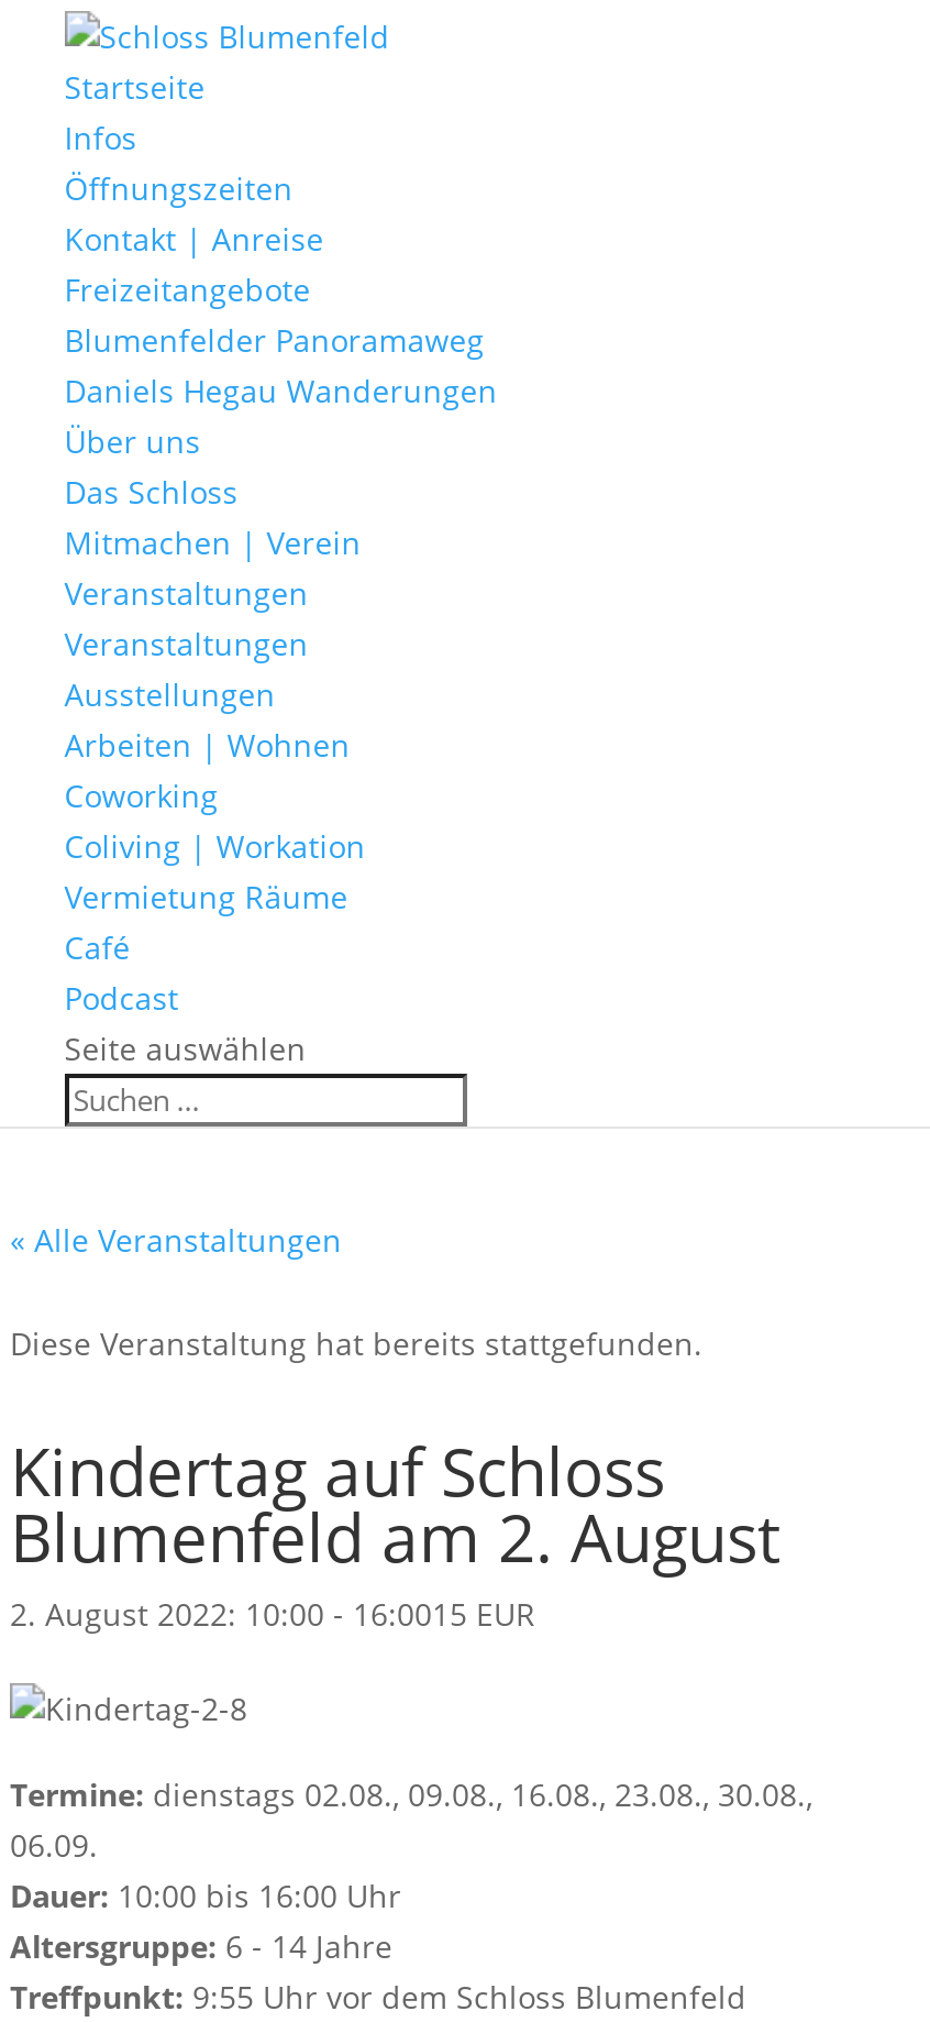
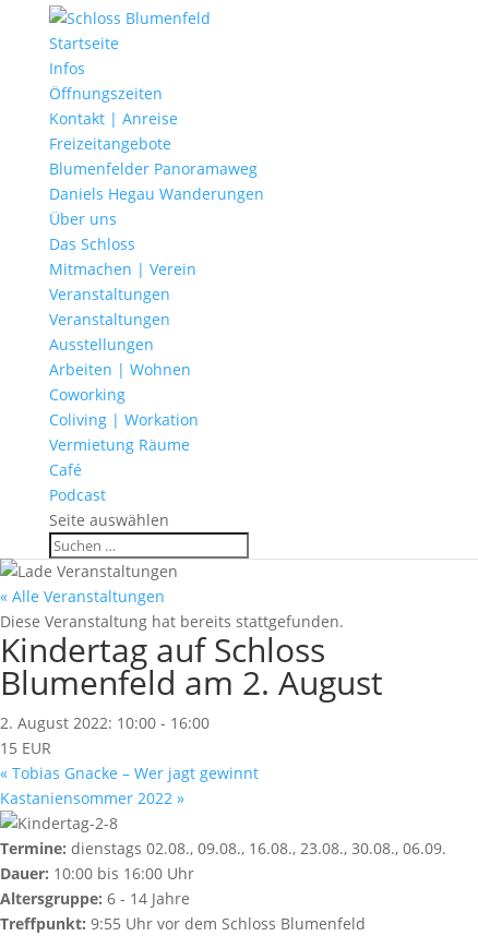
- 2. August 2022: 10:00 - 16:0015 EUR
+ 2. August 2022: 10:00 - 16:00
+ 15 EUR
+ «Tobias Gnacke – Wer jagt gewinnt
+ Kastaniensommer 2022»
